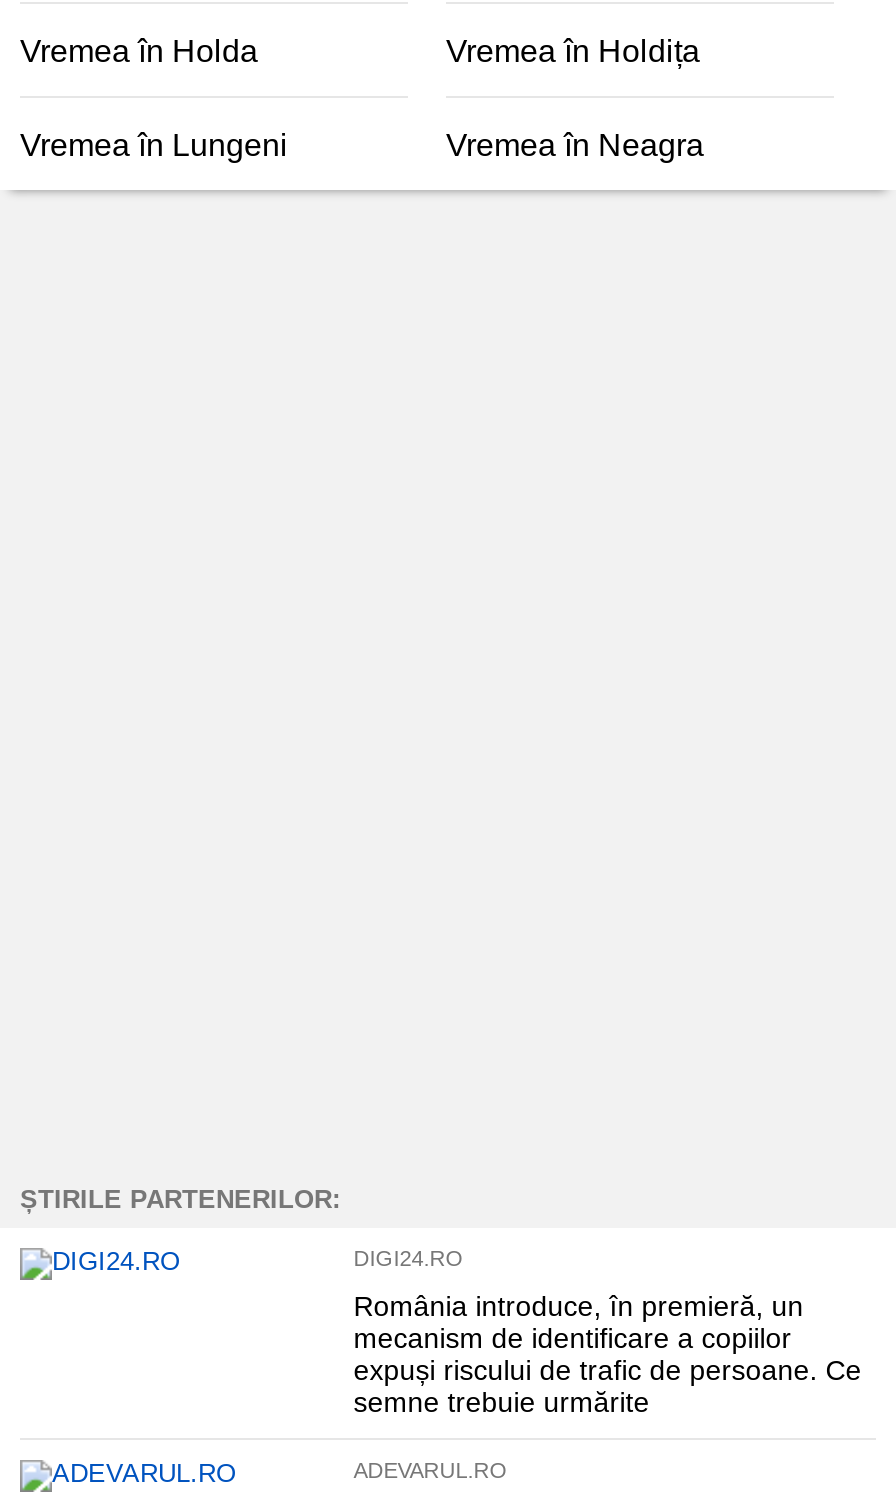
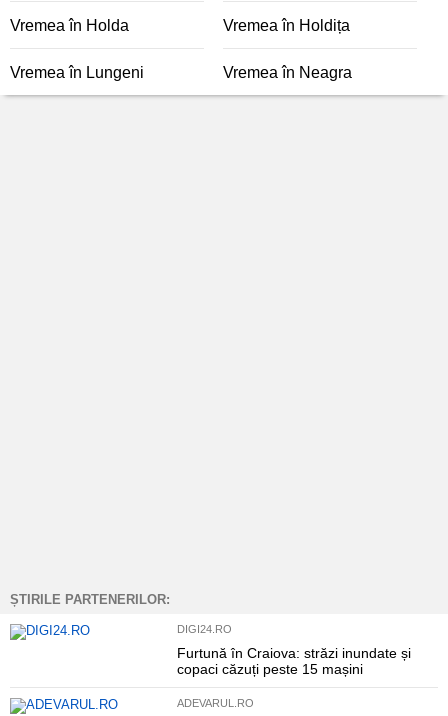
- România introduce, în premieră, un
- mecanism de identificare a copiilor
- expuși riscului de trafic de persoane. Ce
- semne trebuie urmărite
+ Furtună în Craiova: străzi inundate și
+ copaci căzuți peste 15 mașini
